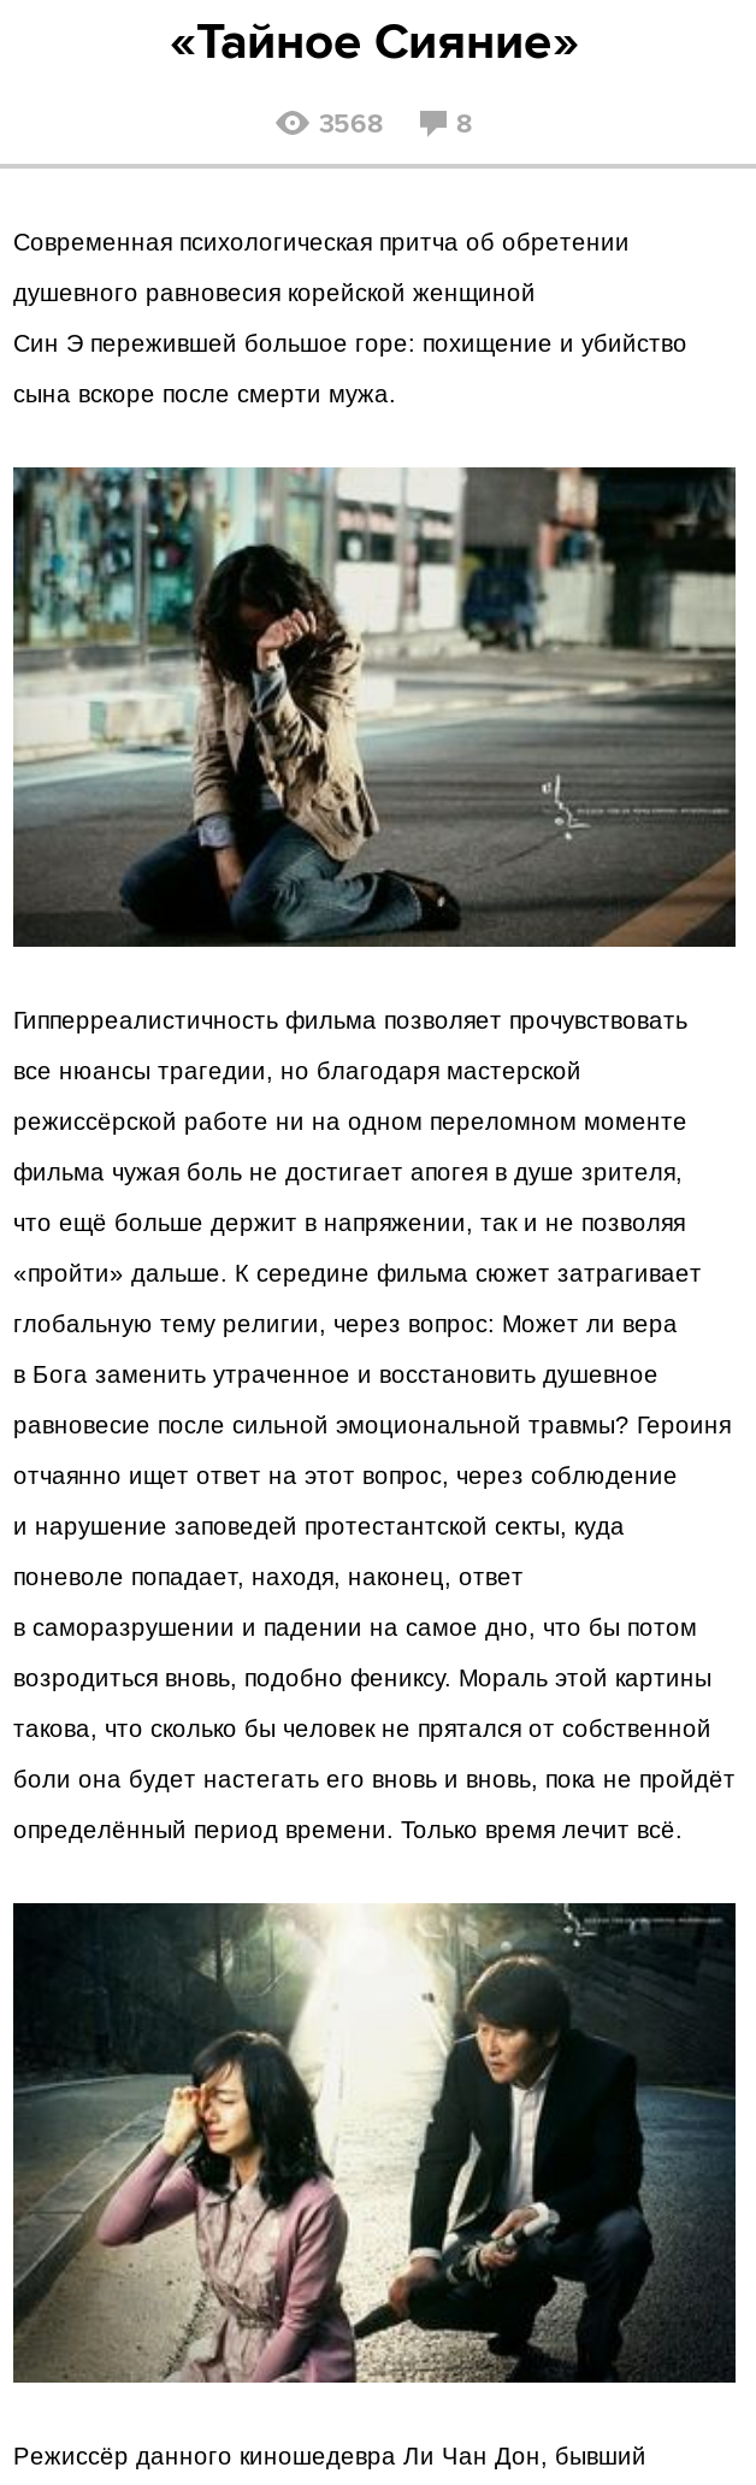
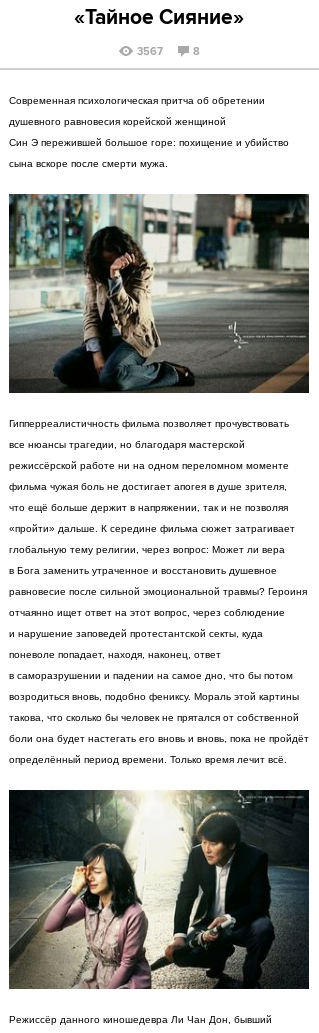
- 3568
+ 3567
